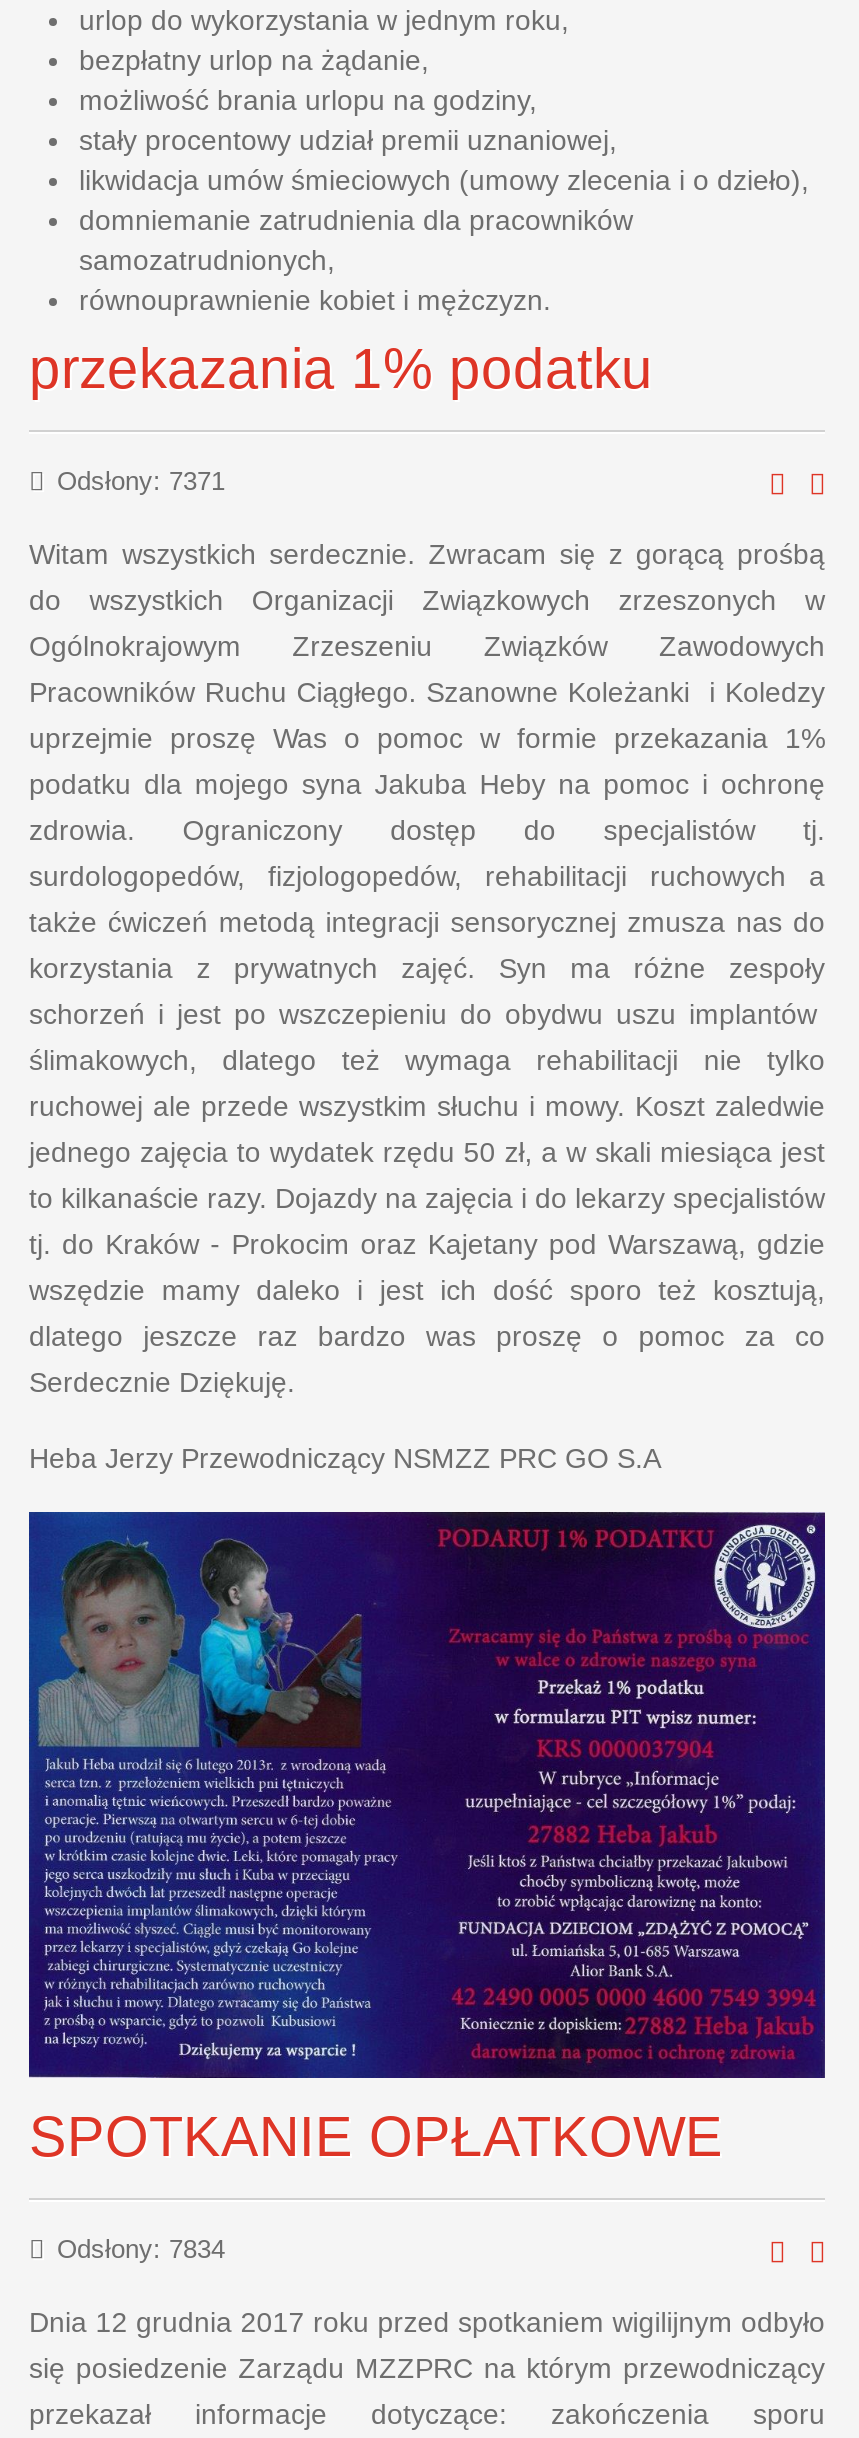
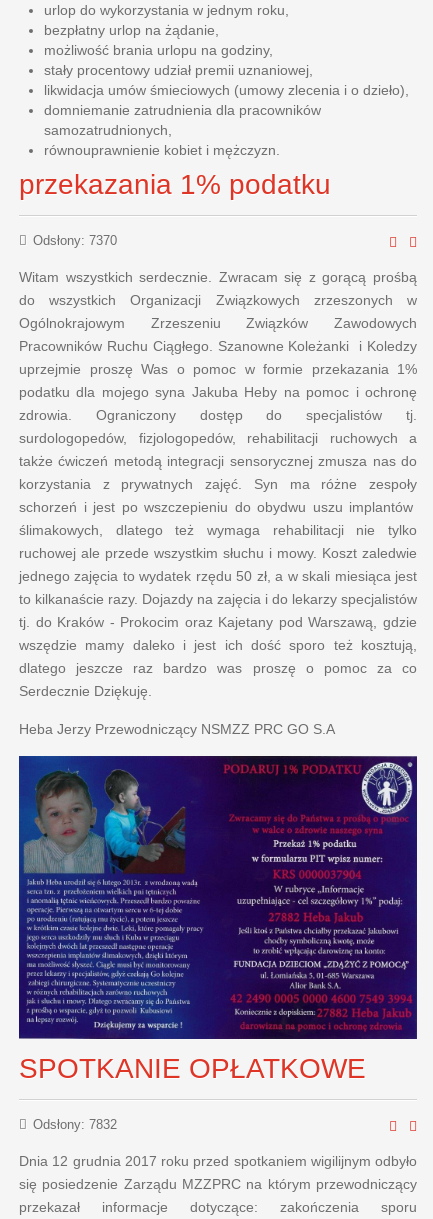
- Odsłony: 7371
+ Odsłony: 7370

- Odsłony: 7834
+ Odsłony: 7832
